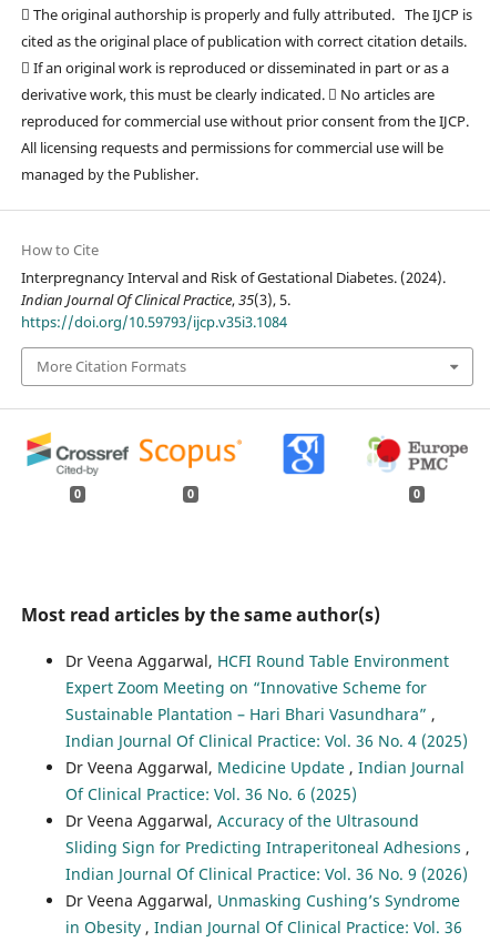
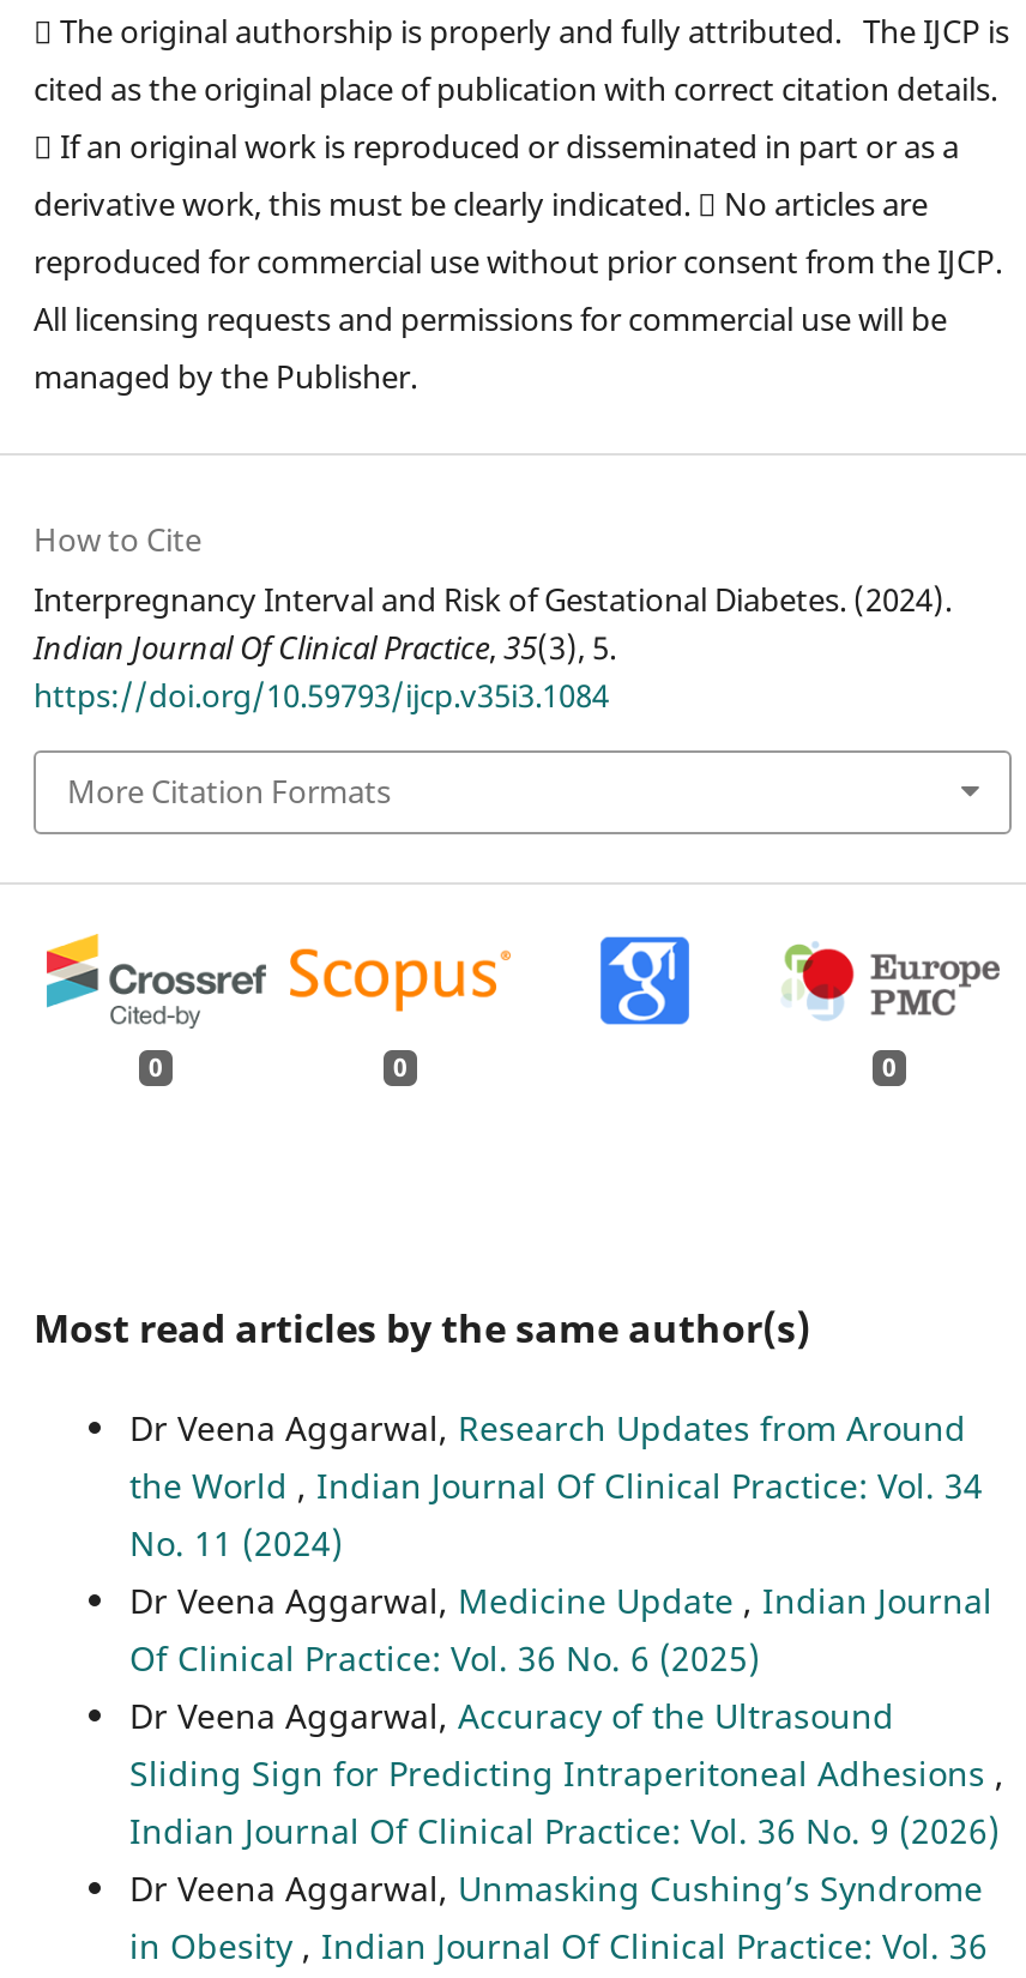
- Dr Veena Aggarwal, HCFI Round Table Environment
- Expert Zoom Meeting on “Innovative Scheme for
- Sustainable Plantation – Hari Bhari Vasundhara”,
- Indian Journal Of Clinical Practice: Vol. 36 No. 4 (2025)
+ Dr Veena Aggarwal, Research Updates from Around
+ the World, Indian Journal Of Clinical Practice: Vol. 34
+ No. 11 (2024)
